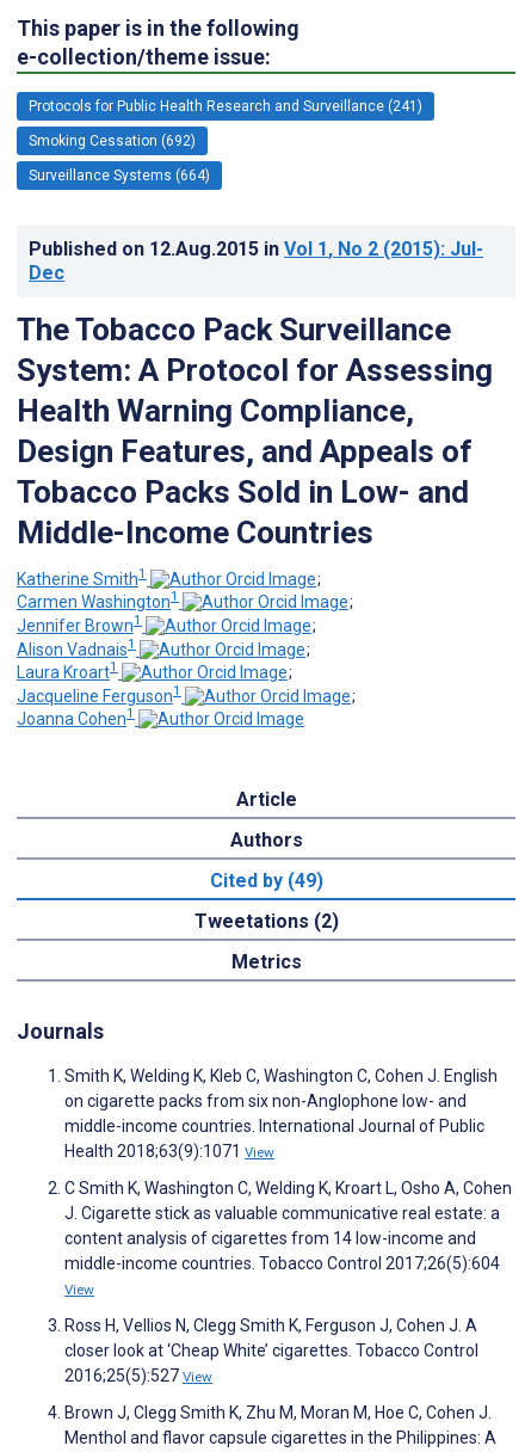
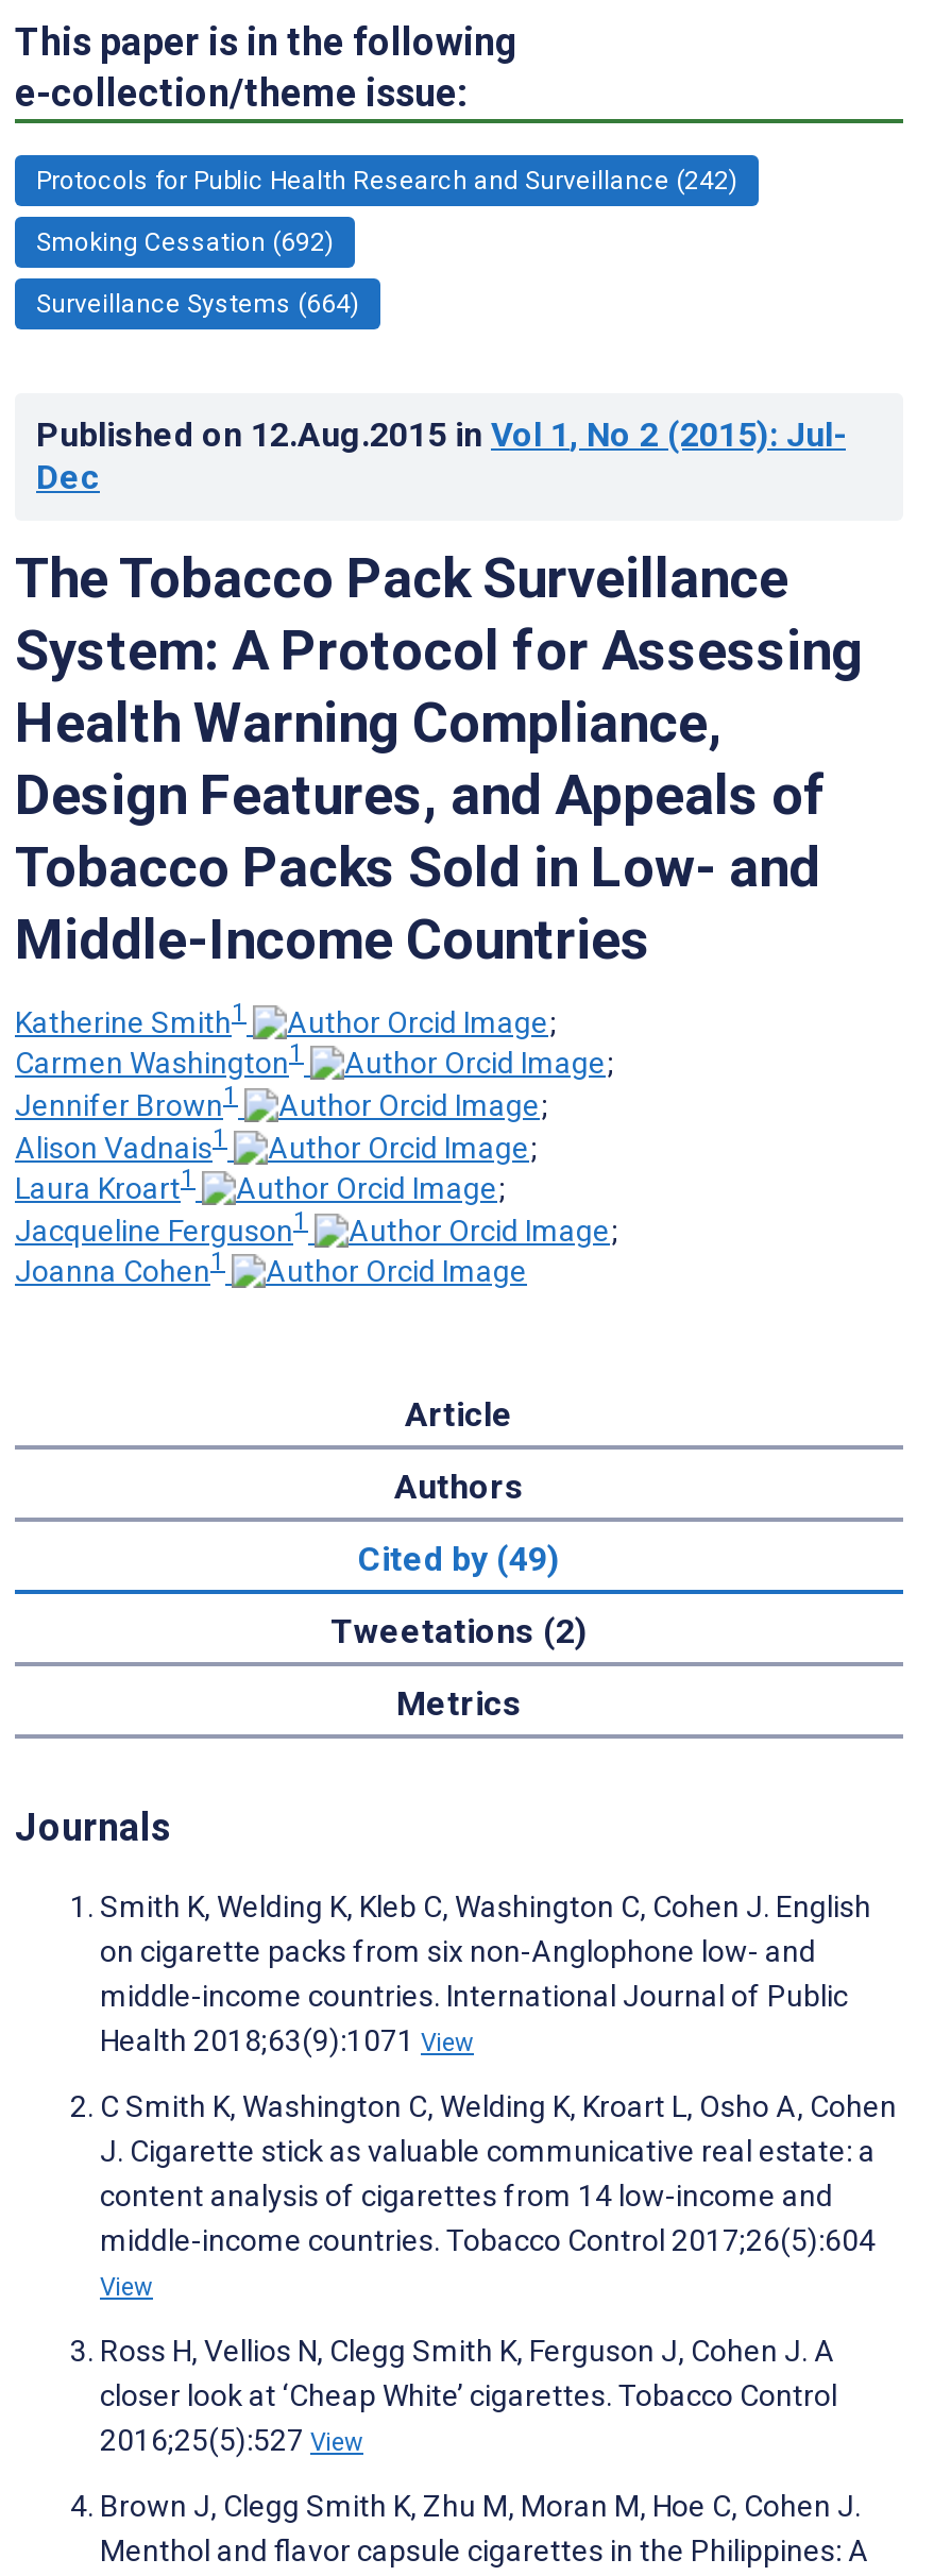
- Protocols for Public Health Research and Surveillance (241)
+ Protocols for Public Health Research and Surveillance (242)
